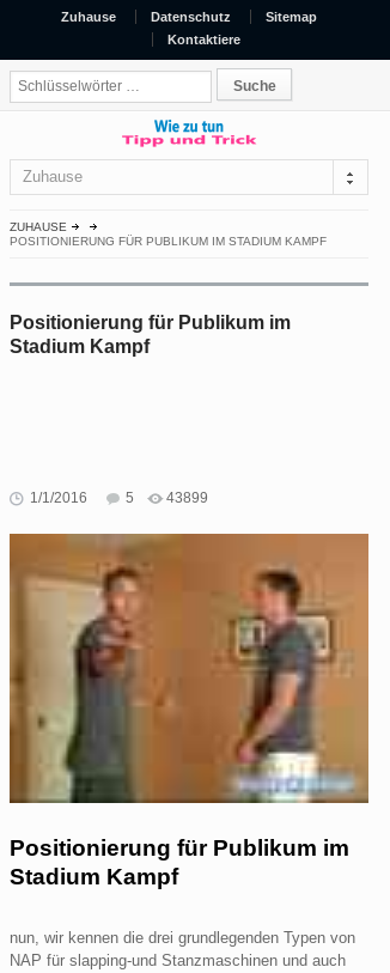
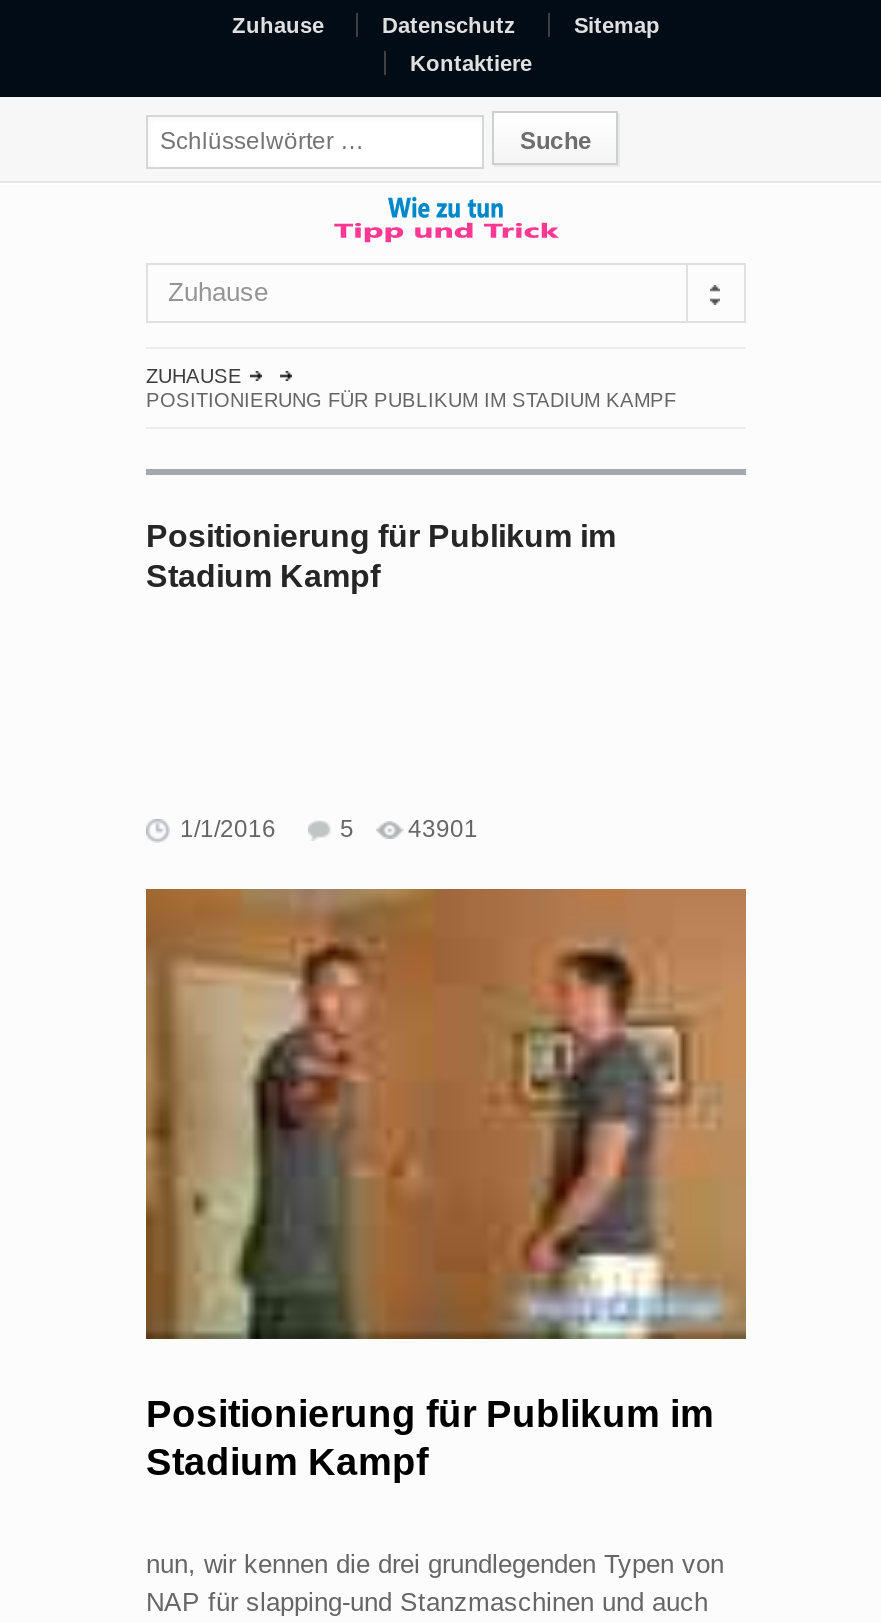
- 5 43899
+ 5 43901
